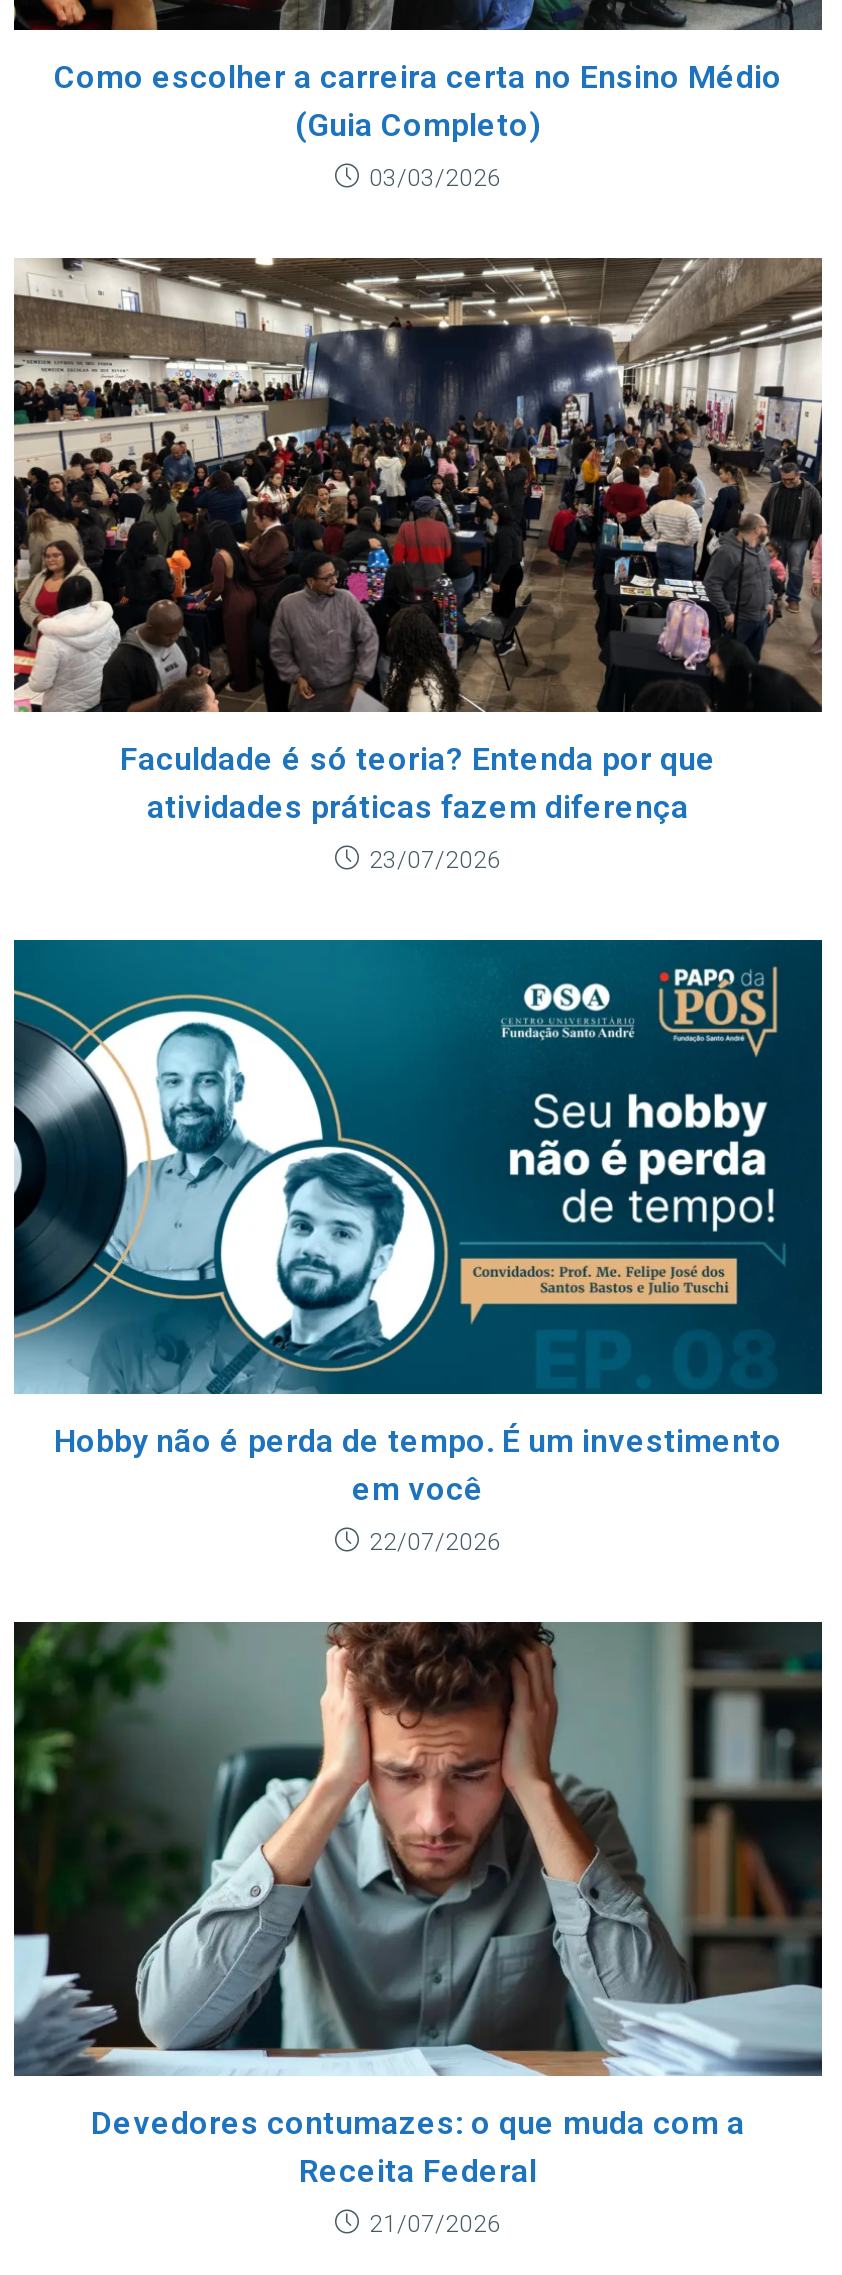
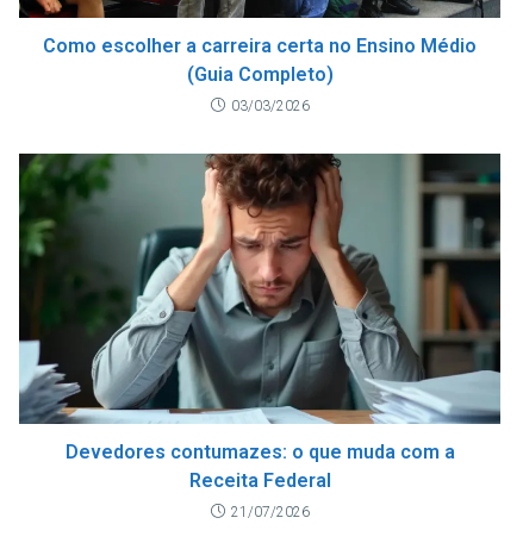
- [image]
- Faculdade é só teoria? Entenda por que
- atividades práticas fazem diferença
- 23/07/2026

- [image]
- Hobby não é perda de tempo. É um investimento
- em você
- 22/07/2026
